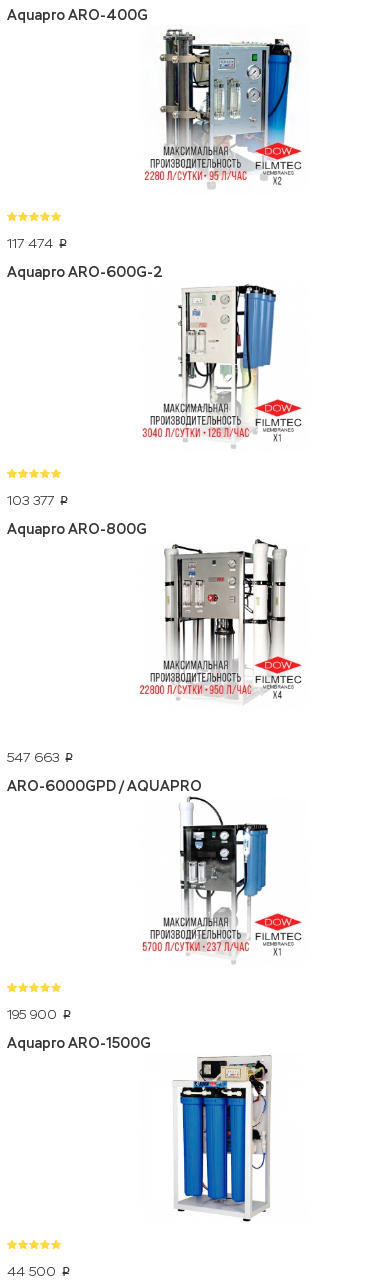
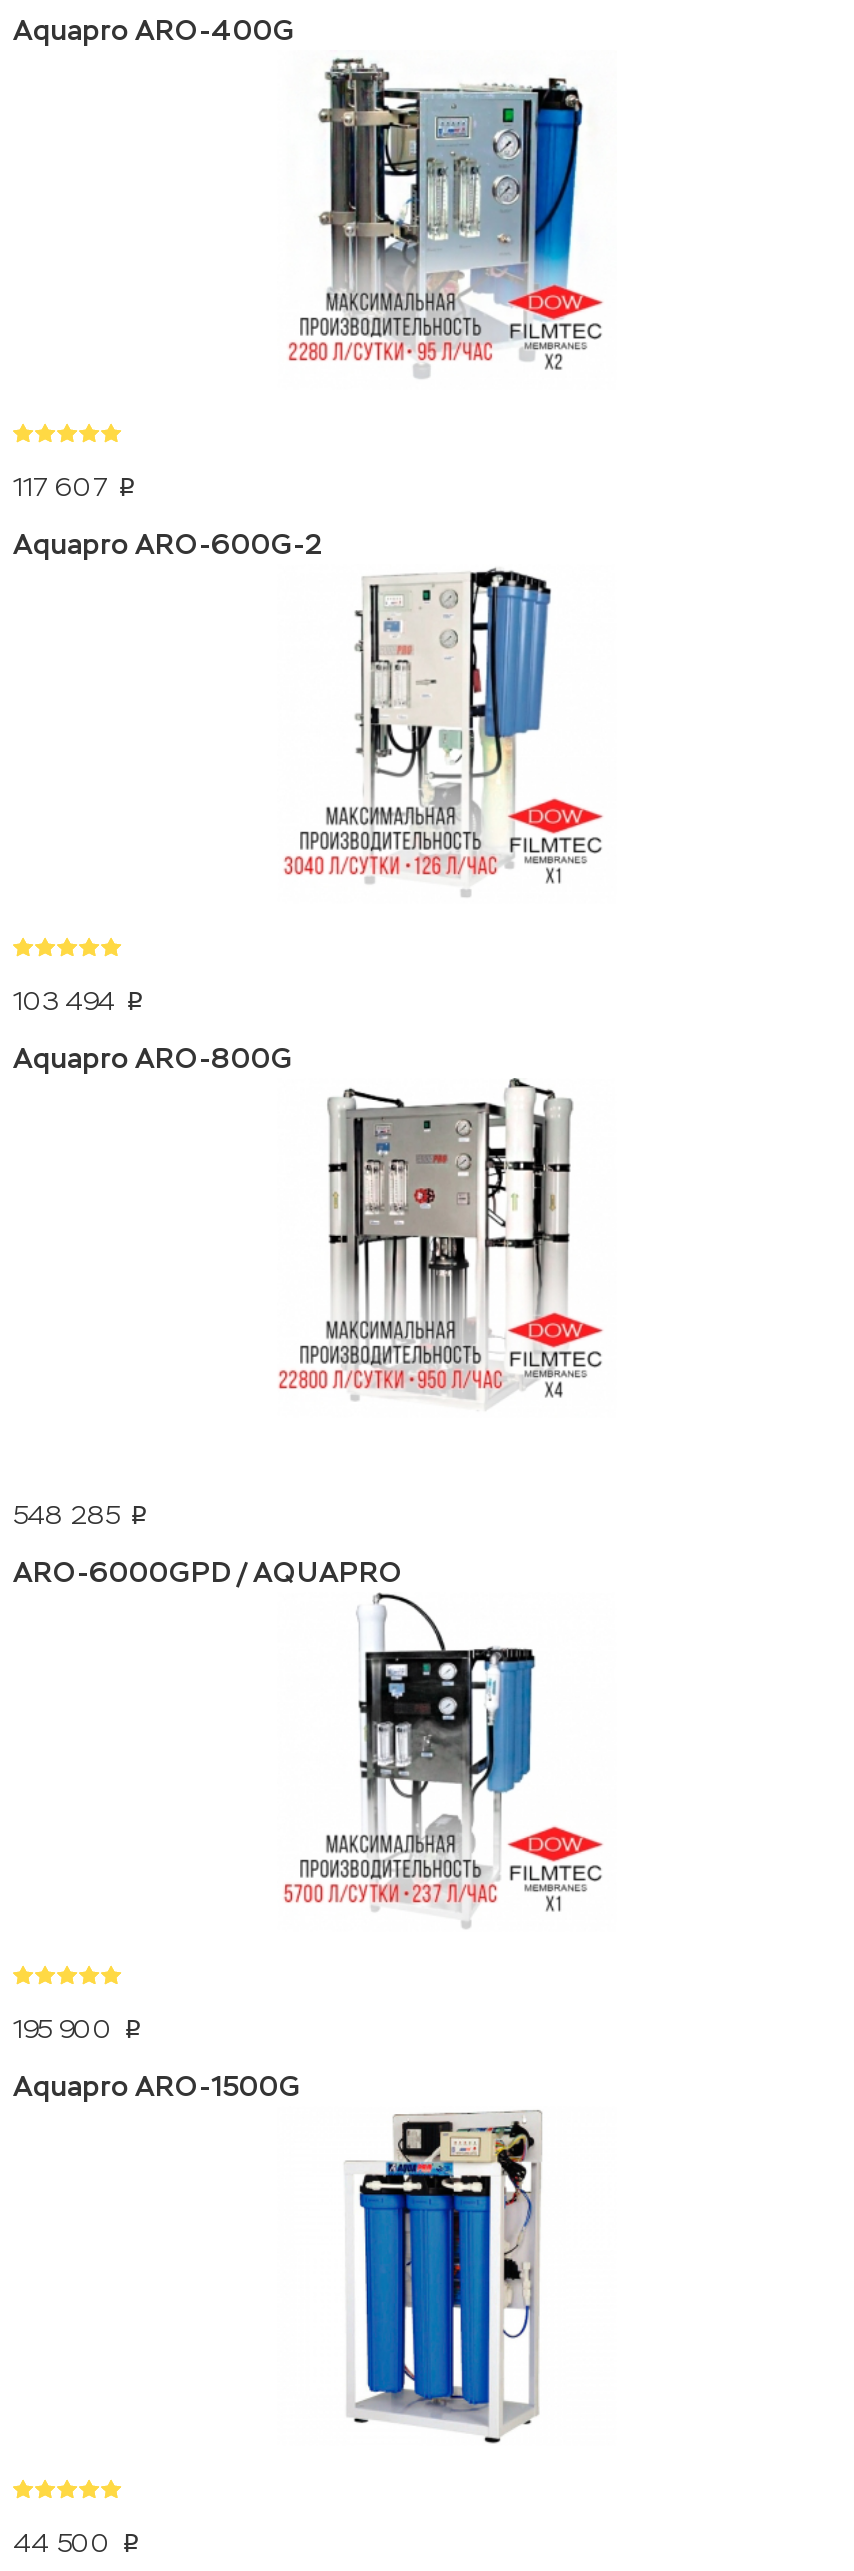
- 117 474 p
+ 117 607 p

- 103 377 p
+ 103 494 p

- 547 663 p
+ 548 285 p
